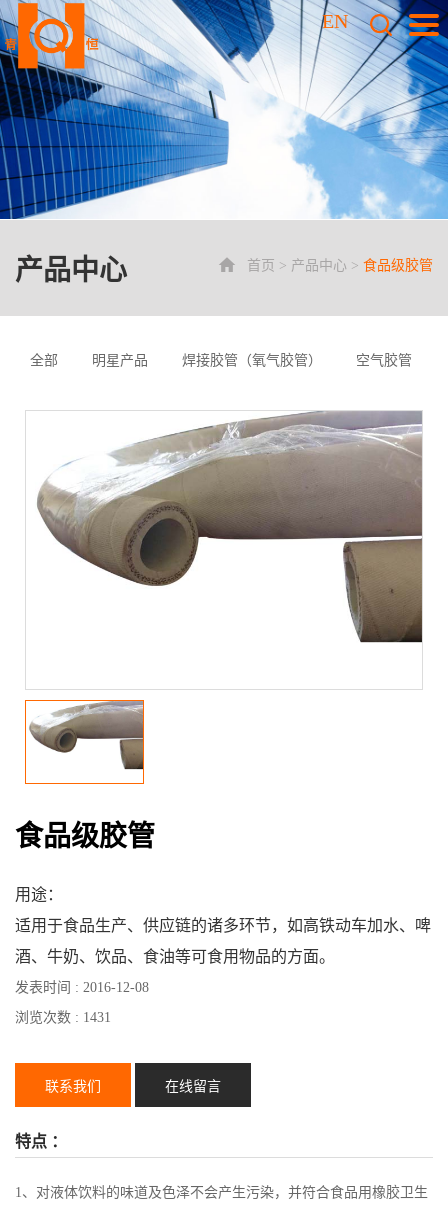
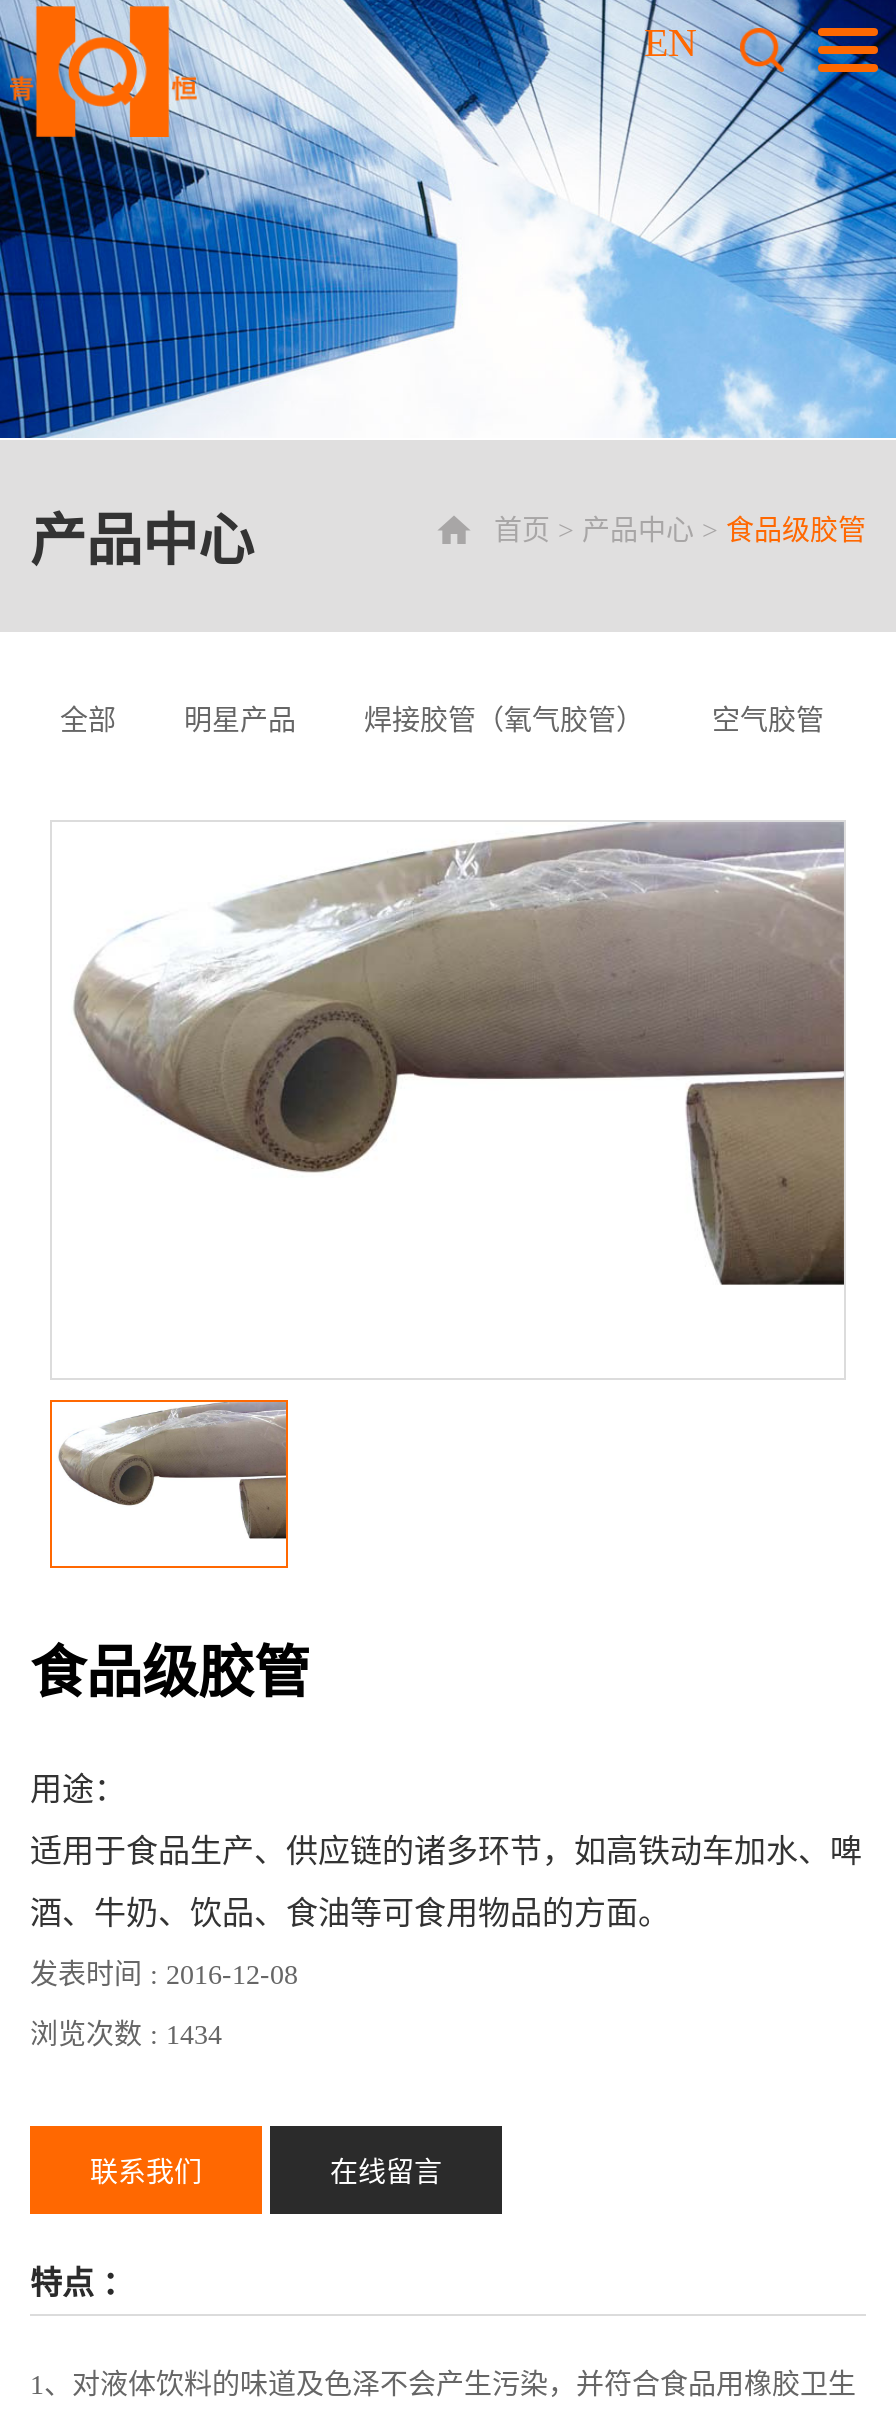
- 浏览次数 : 1431
+ 浏览次数 : 1434
